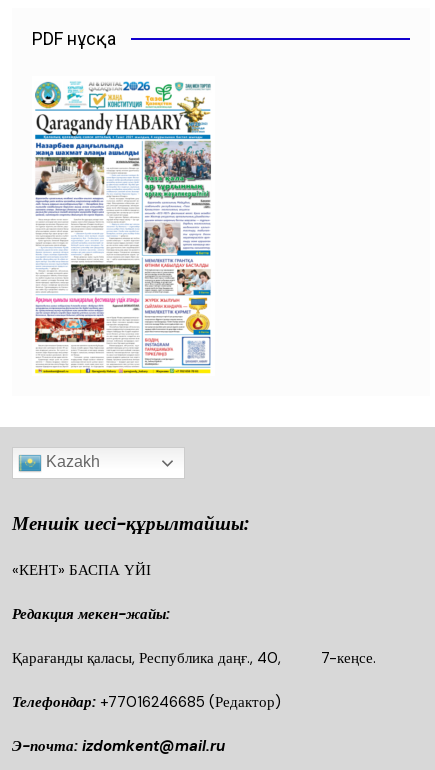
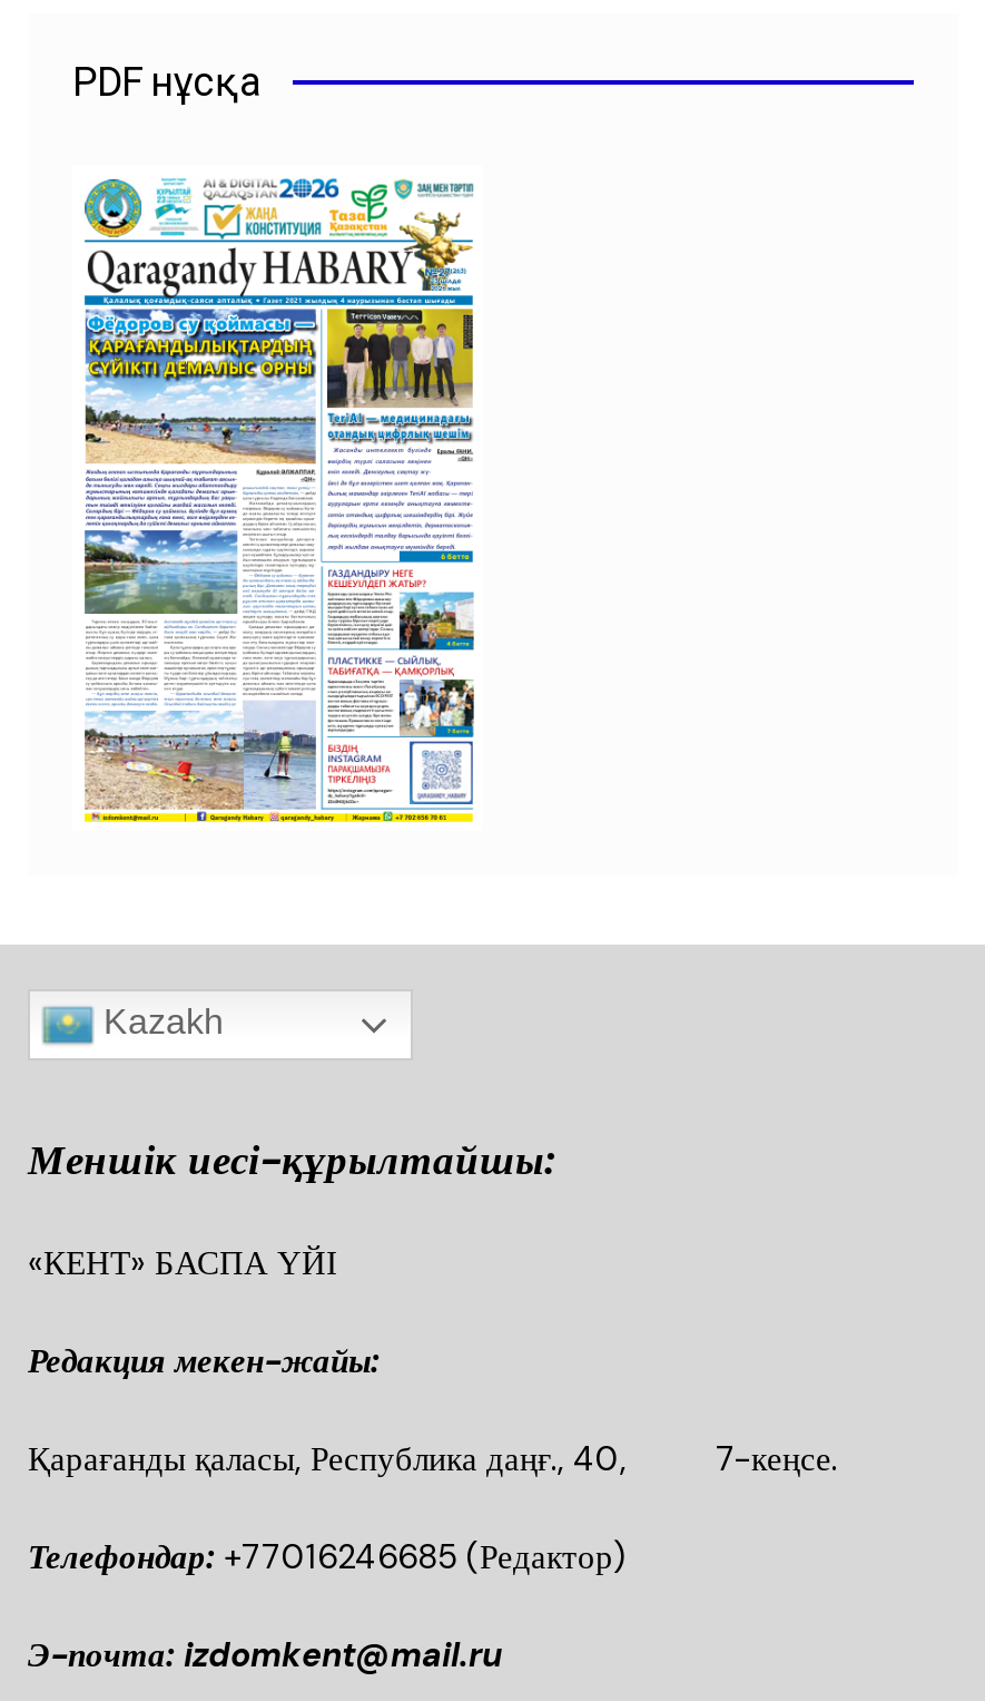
- [image]
+ [image]
